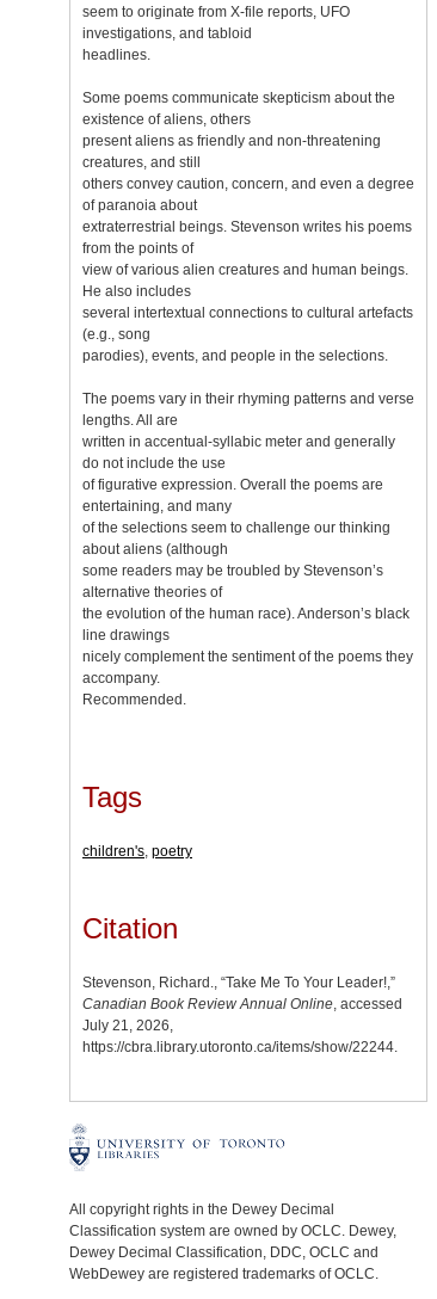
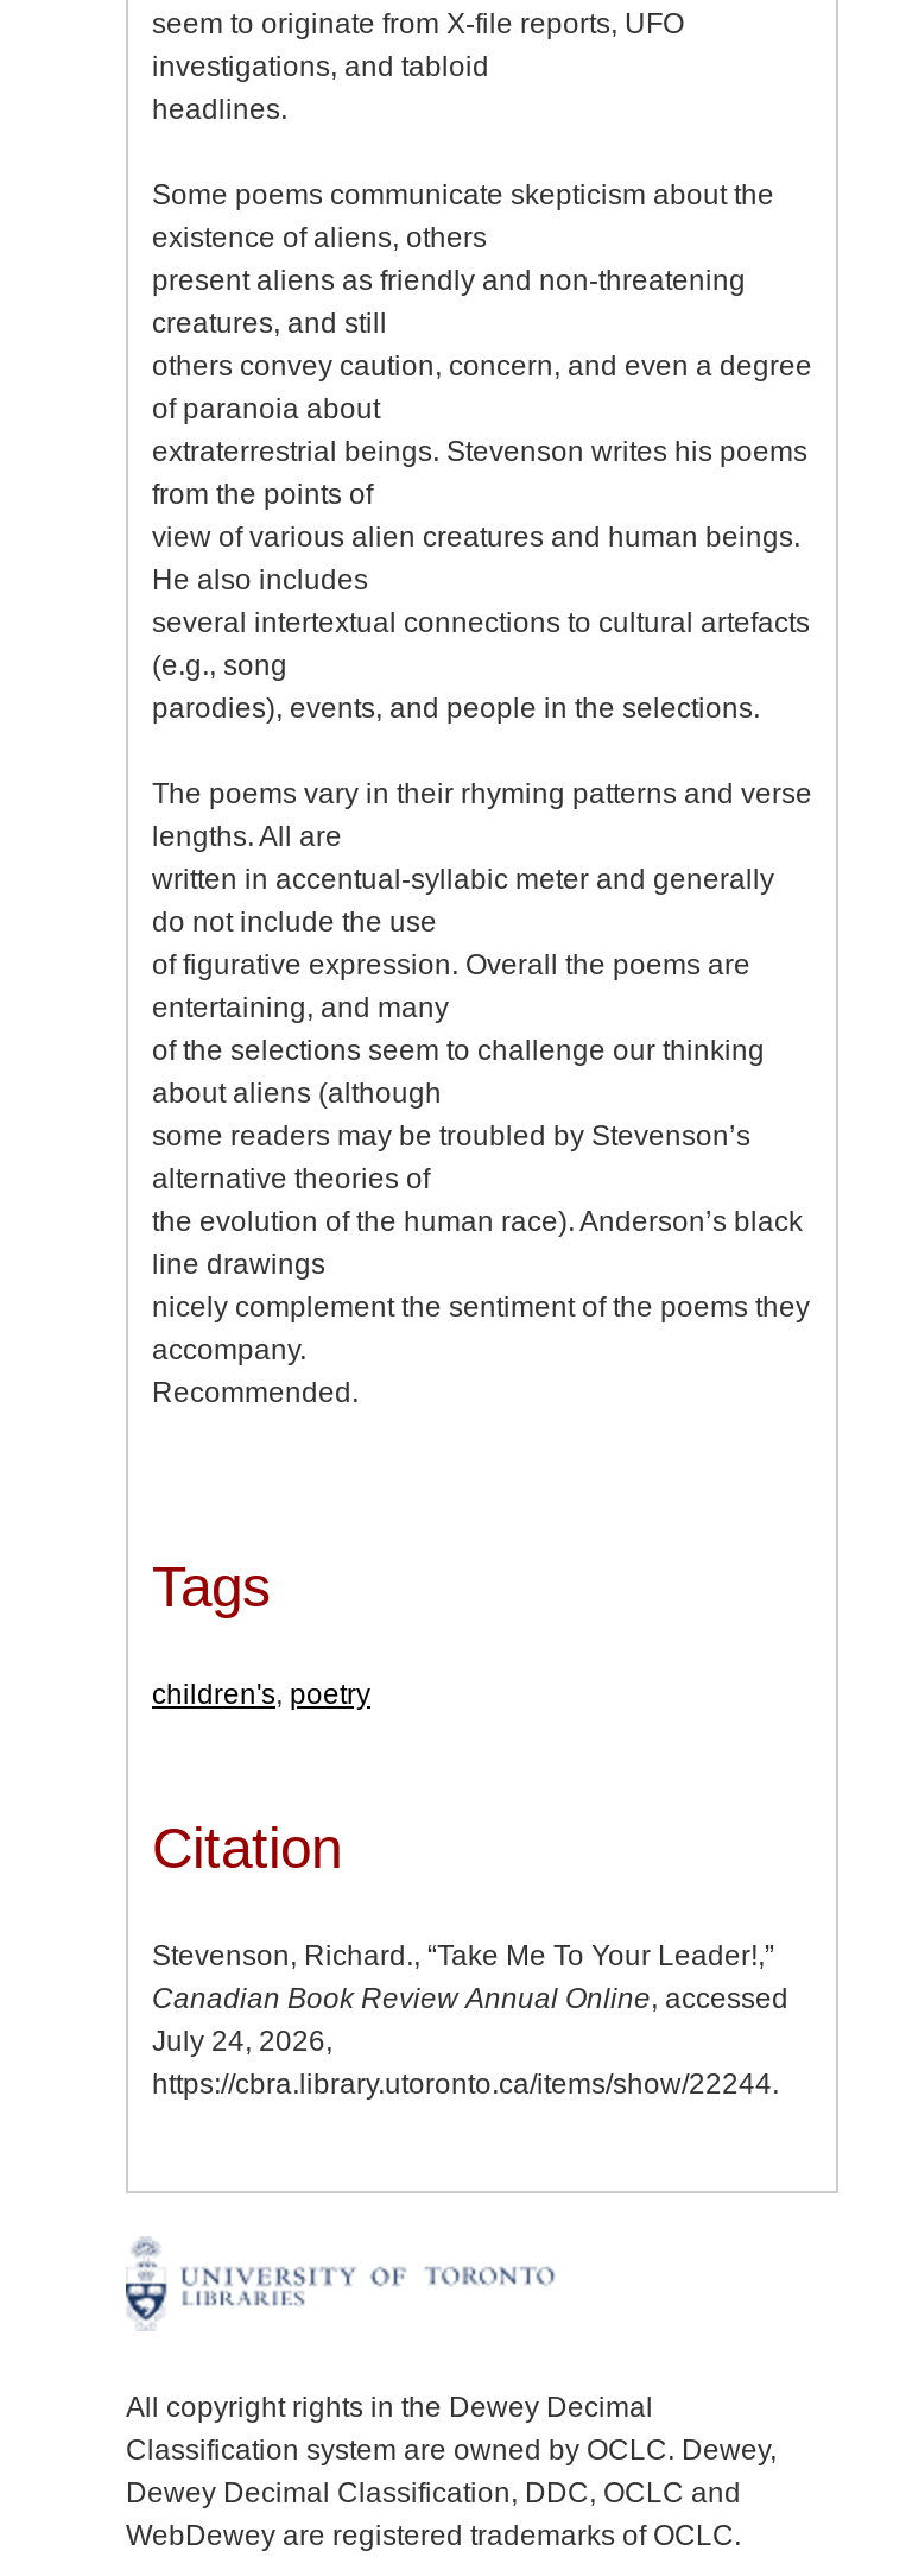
- July 21, 2026,
+ July 24, 2026,
